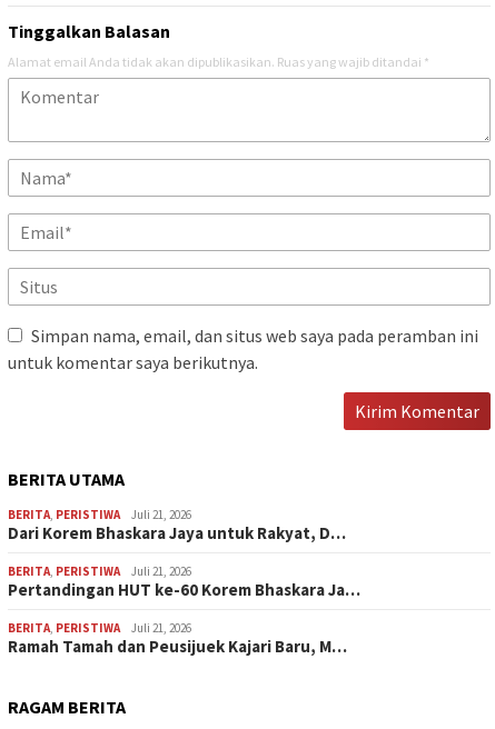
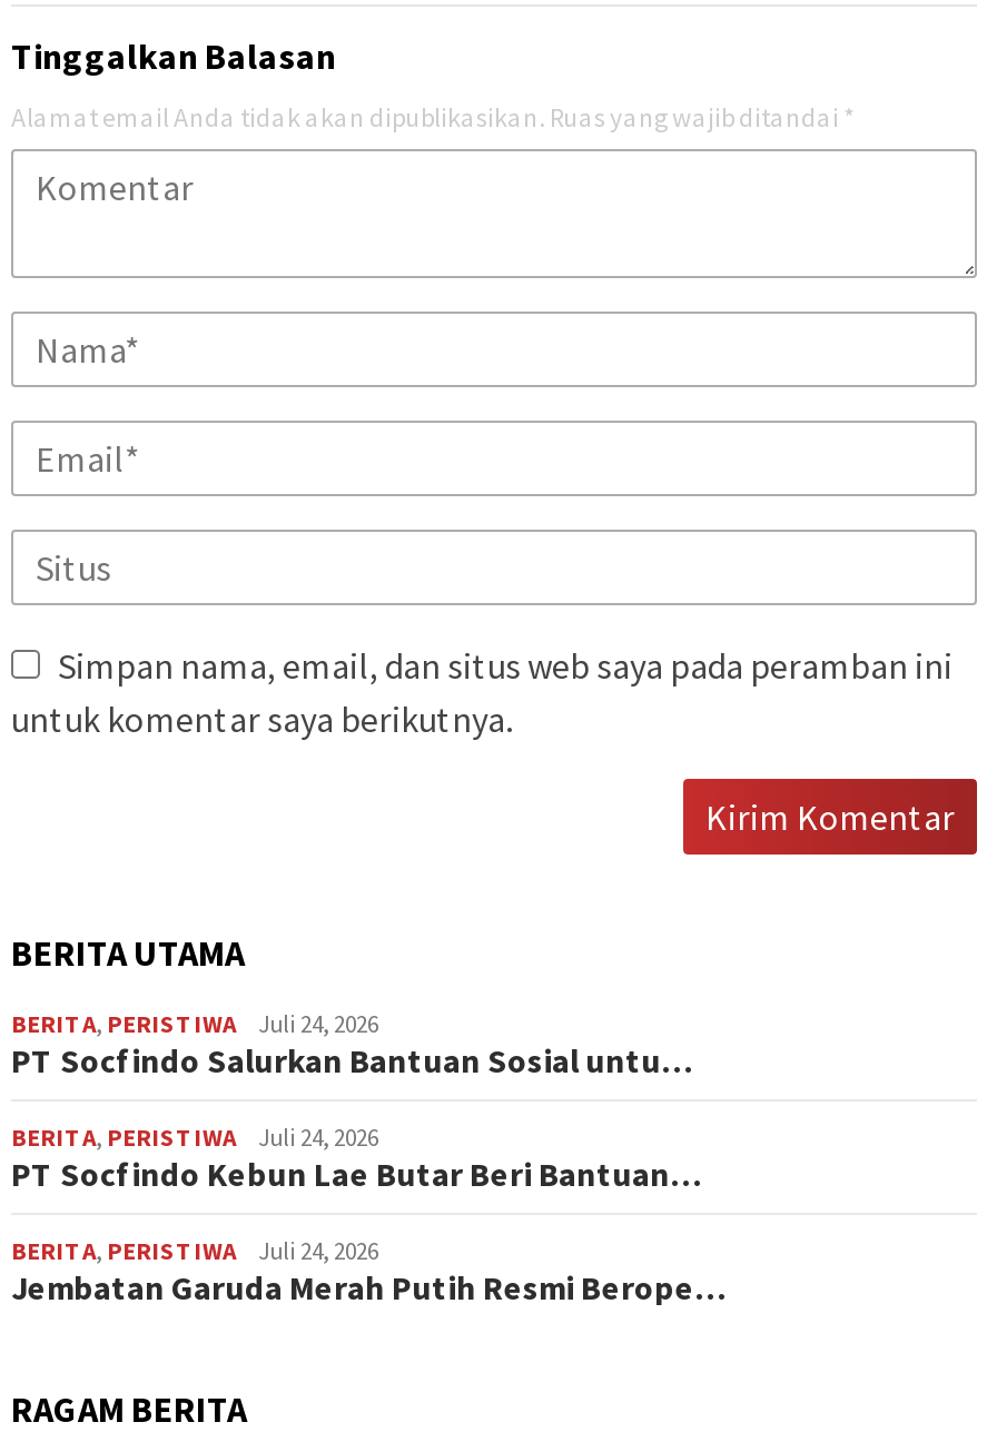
- Juli 21, 2026
- Dari Korem Bhaskara Jaya untuk Rakyat, D…
+ Juli 24, 2026
+ PT Socfindo Salurkan Bantuan Sosial untu…

- Juli 21, 2026
- Pertandingan HUT ke-60 Korem Bhaskara Ja…
+ Juli 24, 2026
+ PT Socfindo Kebun Lae Butar Beri Bantuan…

- Juli 21, 2026
- Ramah Tamah dan Peusijuek Kajari Baru, M…
+ Juli 24, 2026
+ Jembatan Garuda Merah Putih Resmi Berope…
